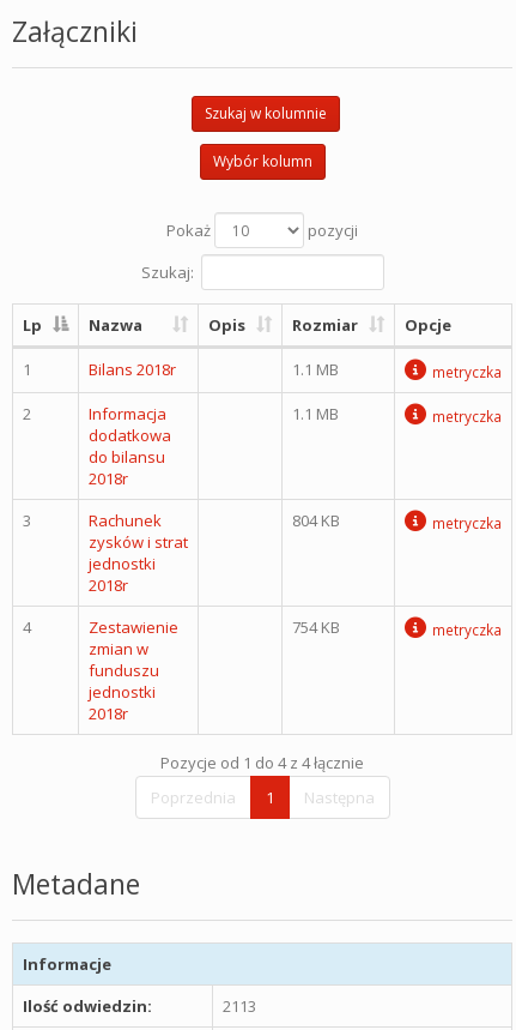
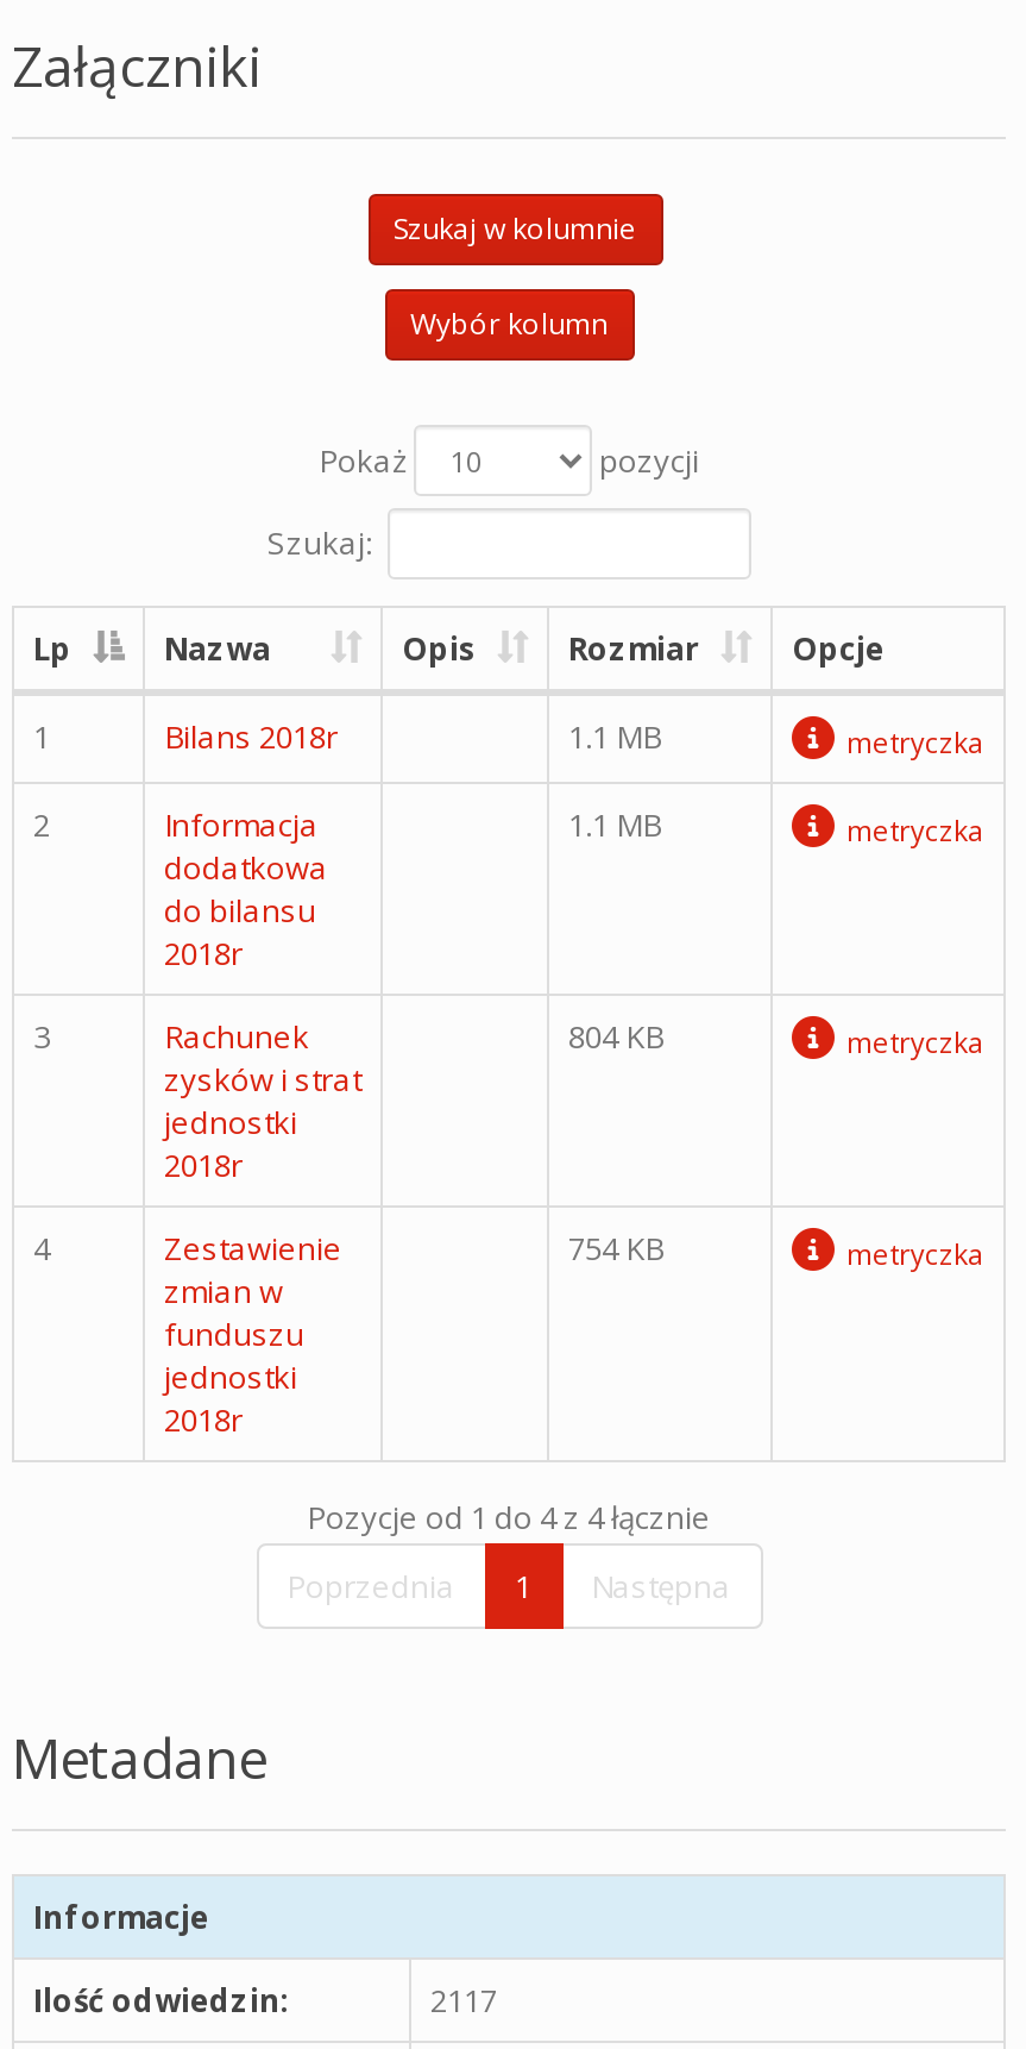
- 2113
+ 2117
